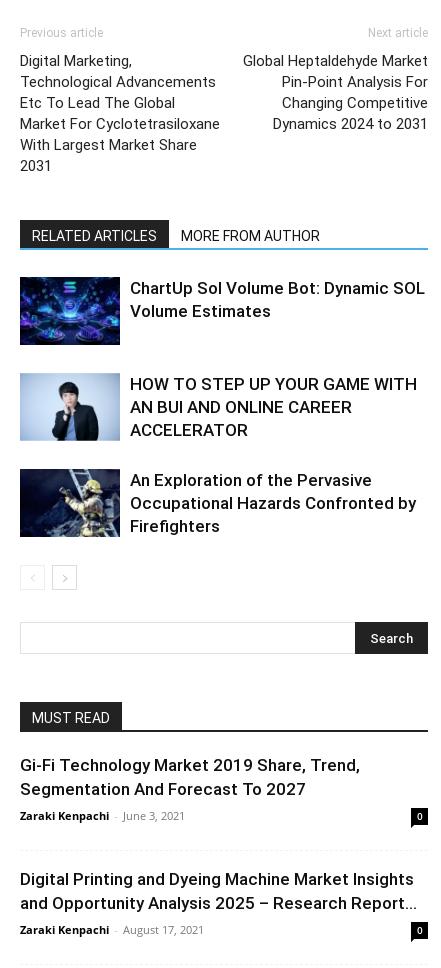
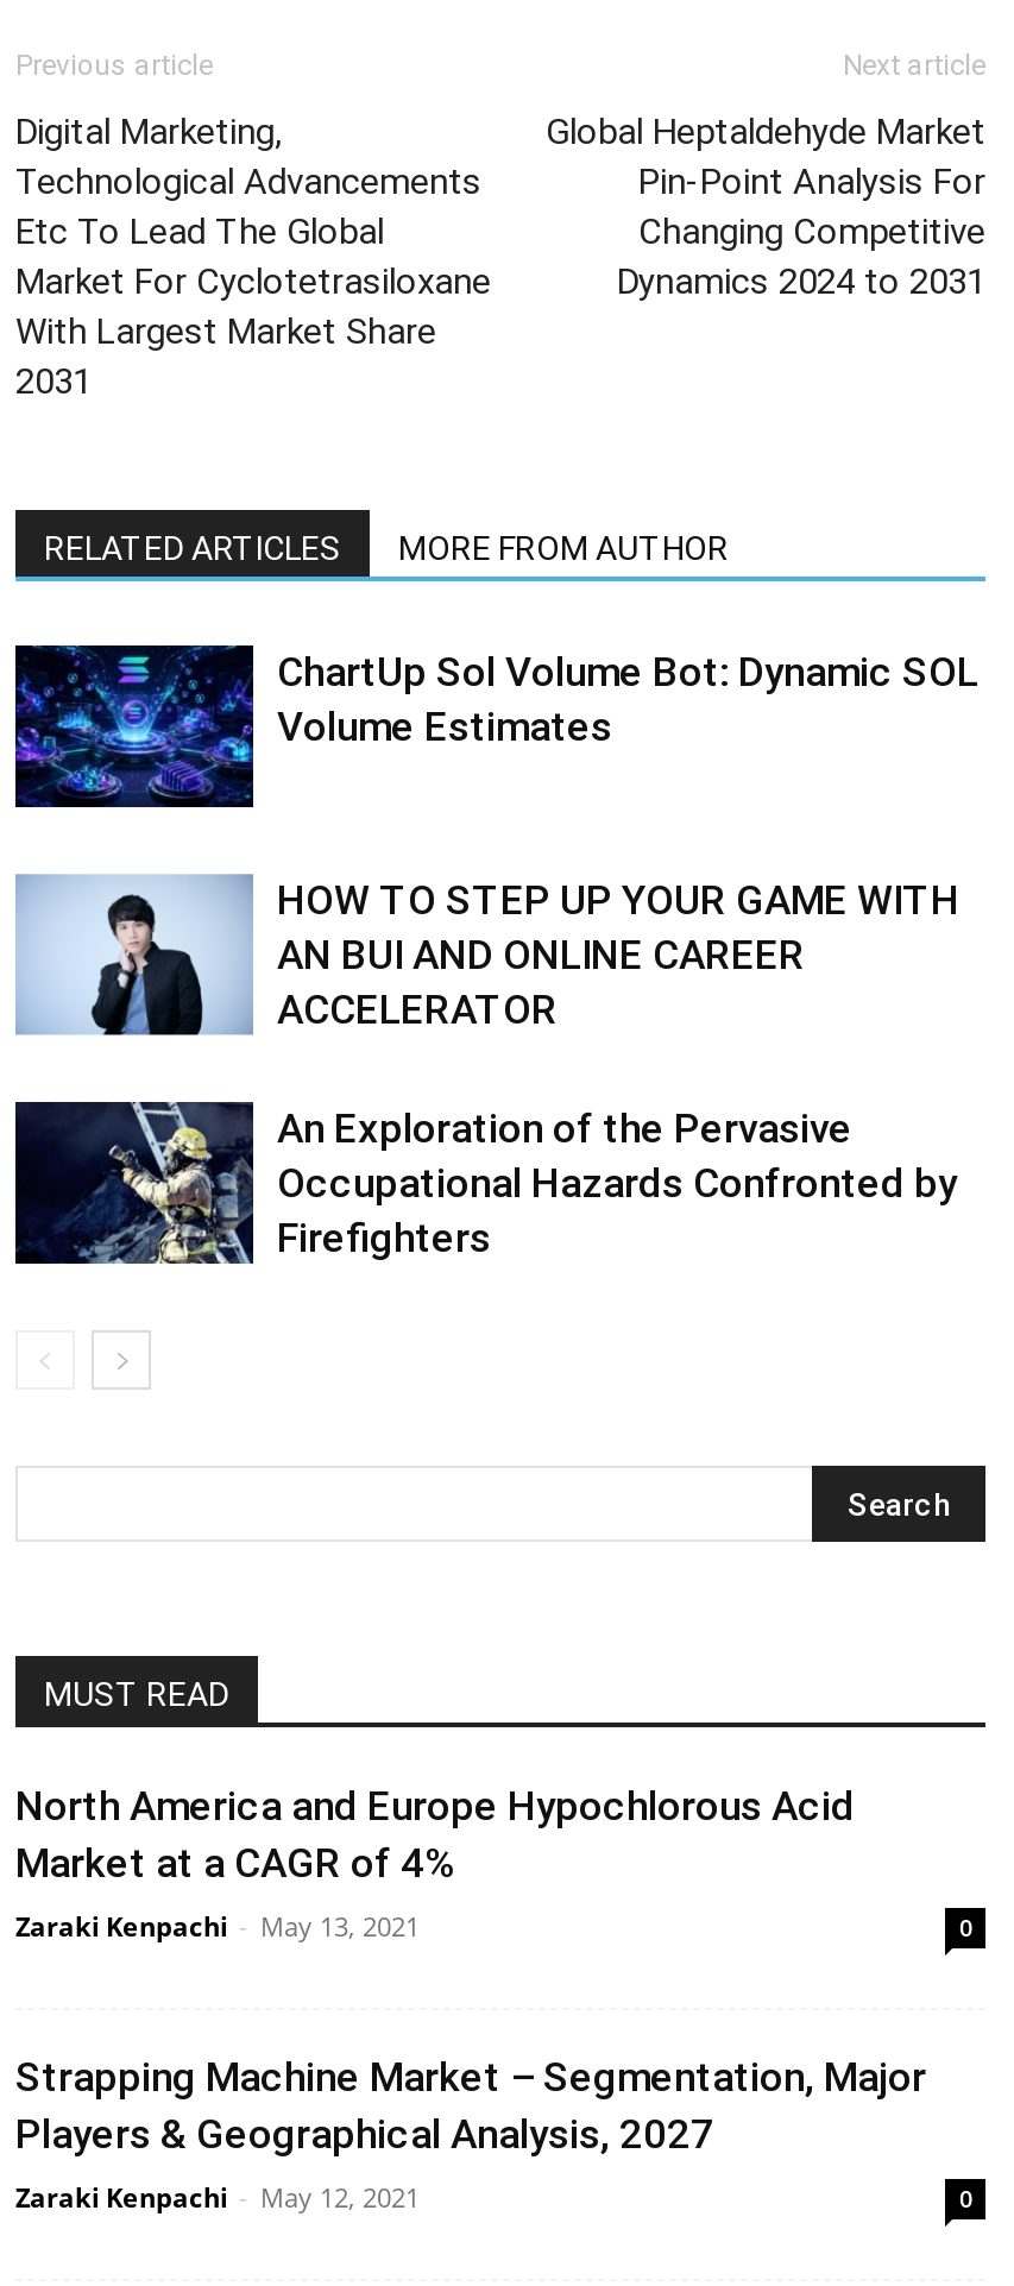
- Gi-Fi Technology Market 2019 Share, Trend,
- Segmentation And Forecast To 2027
- Zaraki Kenpachi - June 3, 2021
+ North America and Europe Hypochlorous Acid
+ Market at a CAGR of 4%
+ Zaraki Kenpachi - May 13, 2021

- Digital Printing and Dyeing Machine Market Insights
- and Opportunity Analysis 2025 – Research Report...
- Zaraki Kenpachi - August 17, 2021
+ Strapping Machine Market – Segmentation, Major
+ Players & Geographical Analysis, 2027
+ Zaraki Kenpachi - May 12, 2021
